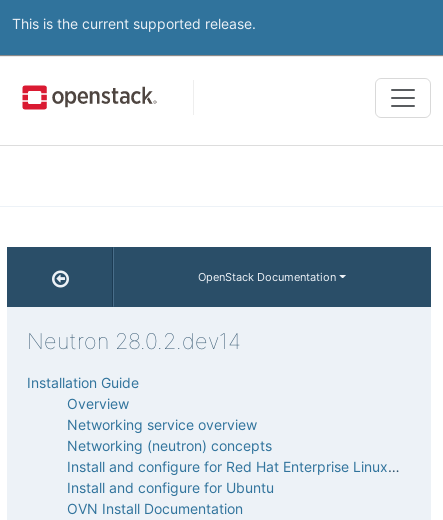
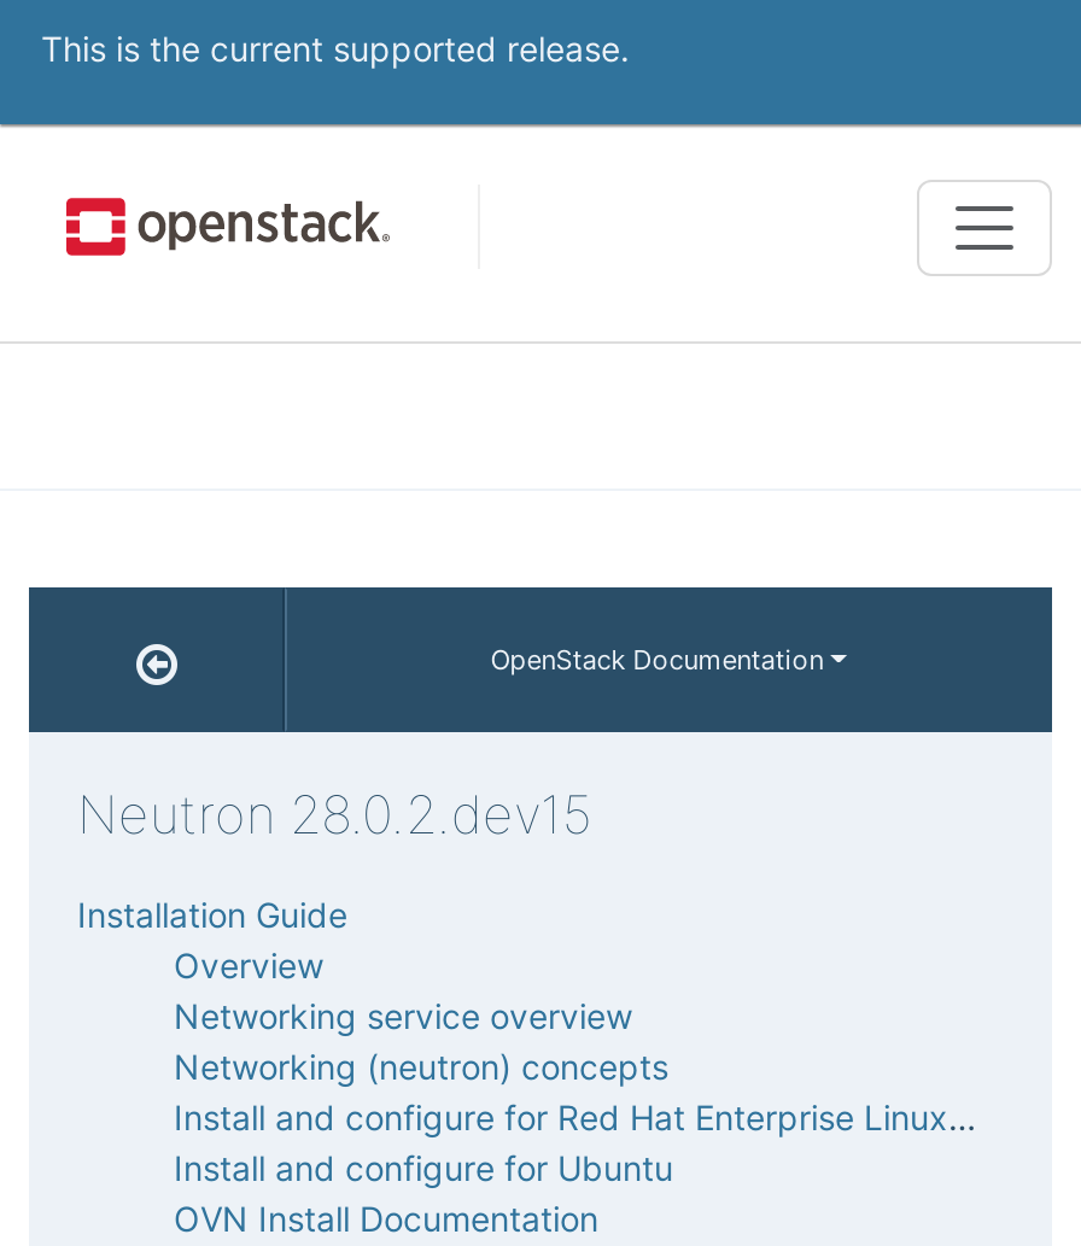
- Neutron 28.0.2.dev14
+ Neutron 28.0.2.dev15
